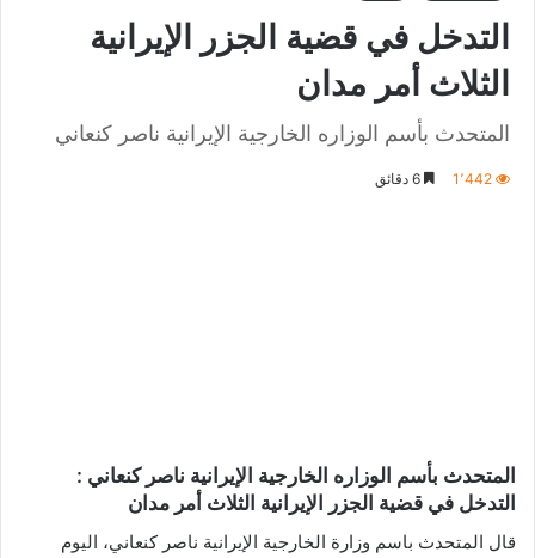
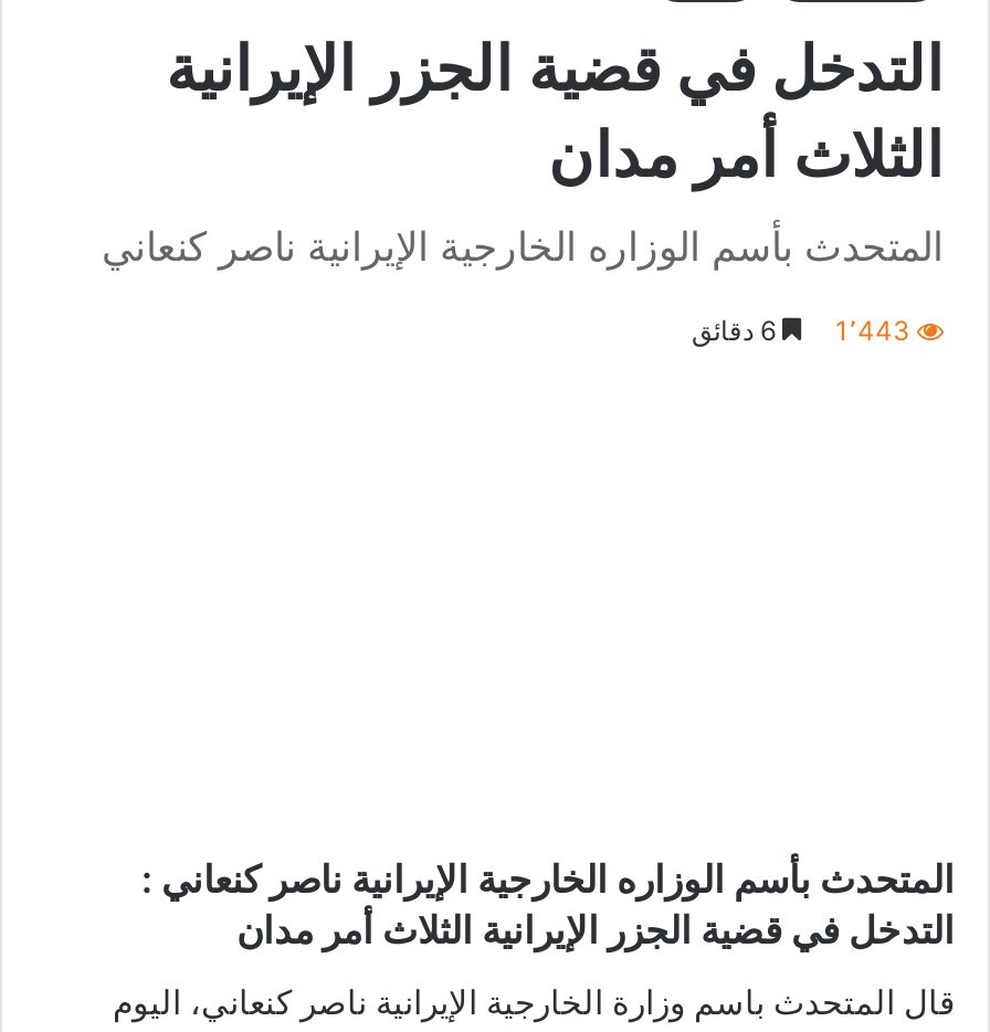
- 1٬442
+ 1٬443
